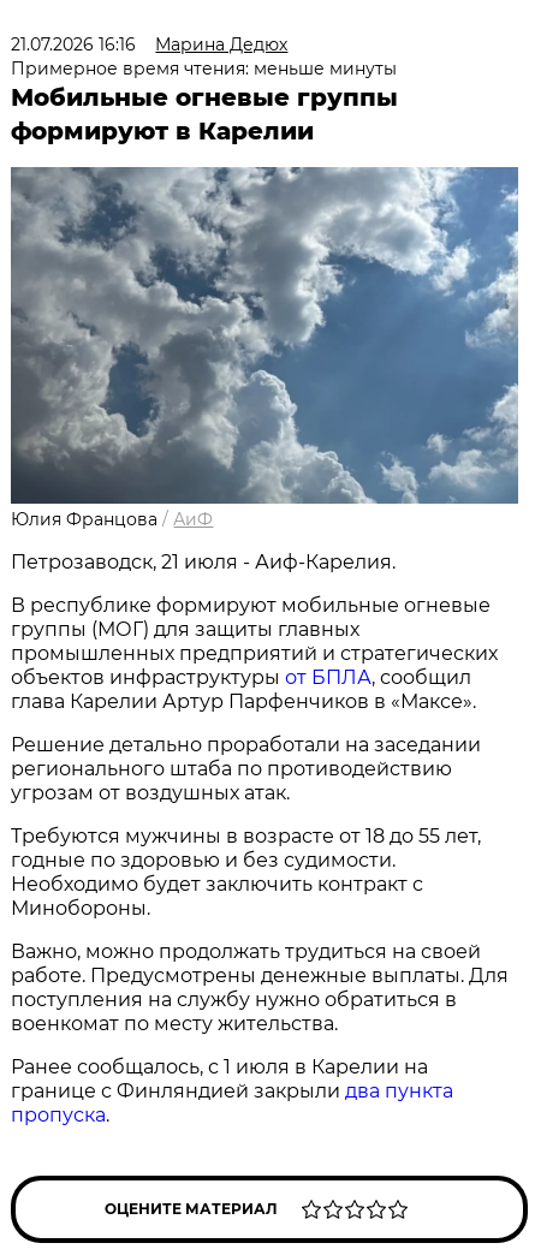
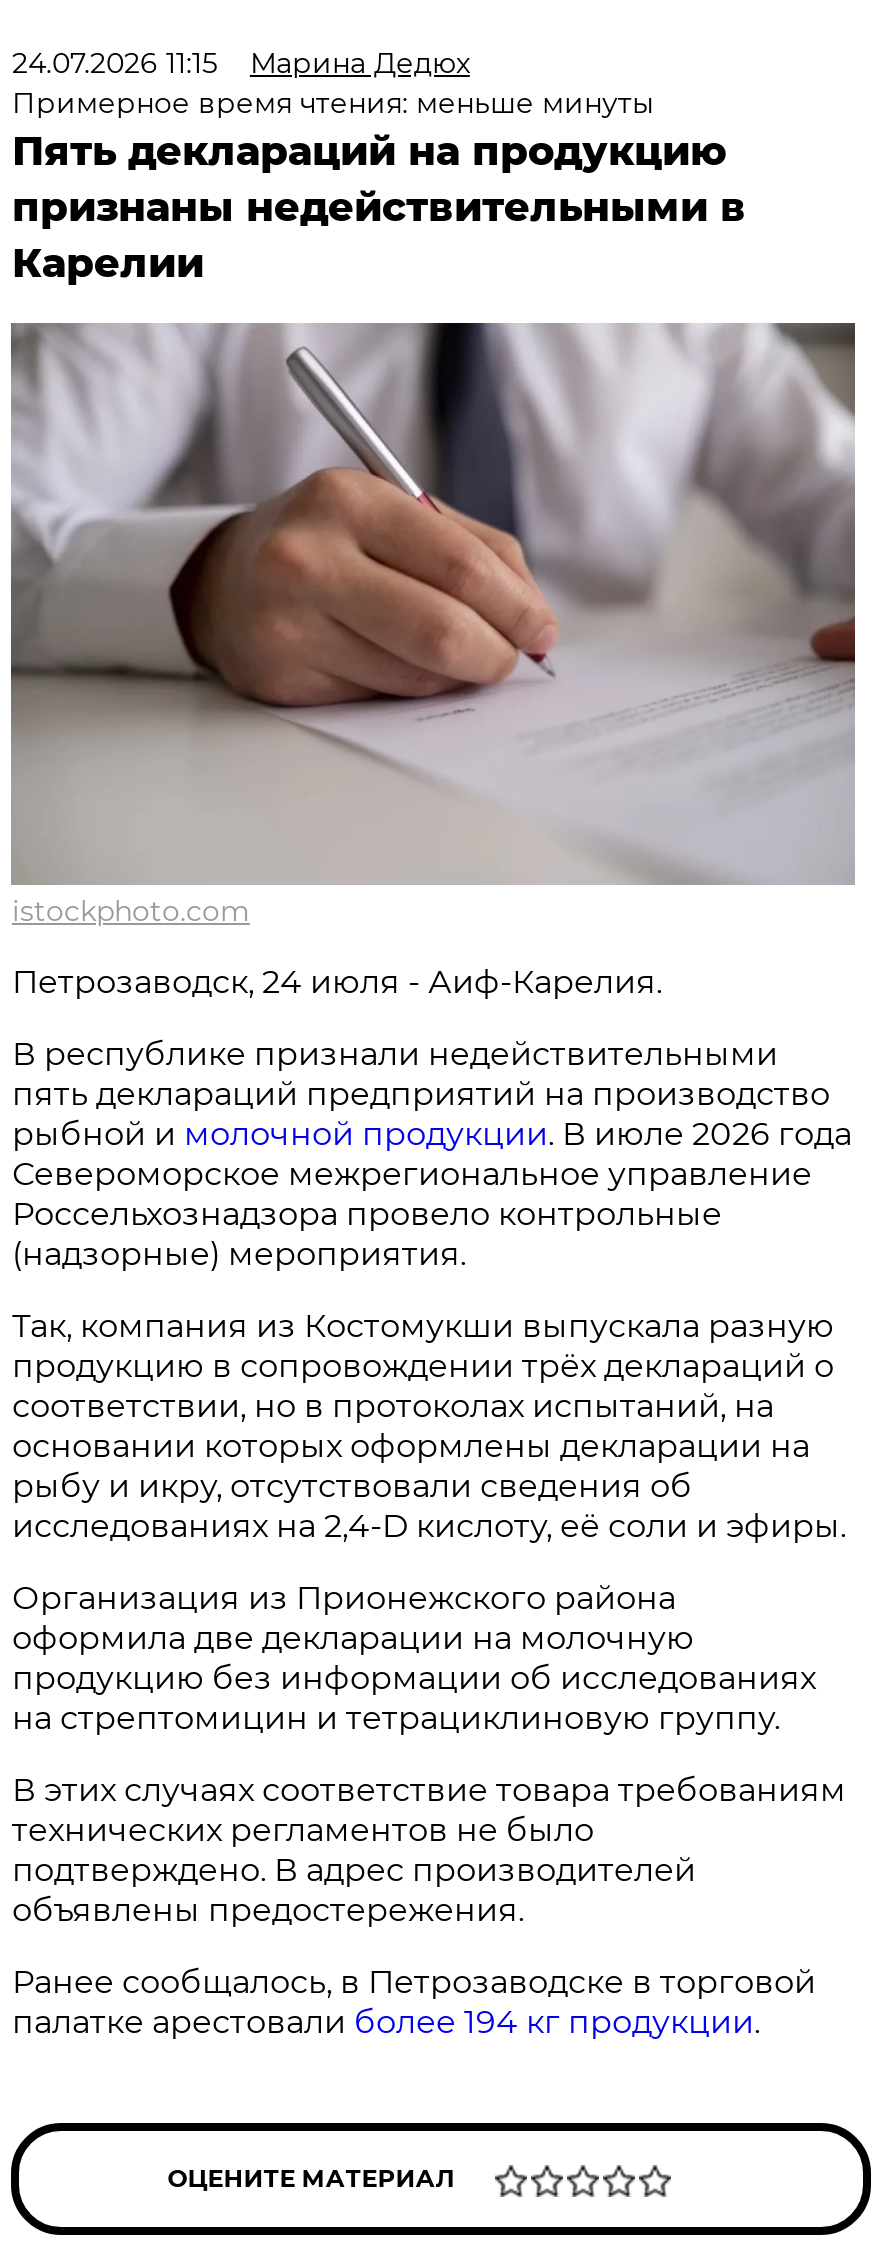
- 21.07.2026 16:16 Марина Дедюх
+ 24.07.2026 11:15 Марина Дедюх

- Мобильные огневые группы
- формируют в Карелии
+ Пять деклараций на продукцию
+ признаны недействительными в
+ Карелии

- [image]
- Юлия Францова / АиФ
+ [image]
+ istockphoto.com

- Петрозаводск, 21 июля - Аиф-Карелия.
+ Петрозаводск, 24 июля - Аиф-Карелия.

- В республике формируют мобильные огневые
- группы (МОГ) для защиты главных
- промышленных предприятий и стратегических
- объектов инфраструктуры от БПЛА, сообщил
- глава Карелии Артур Парфенчиков в «Максе».
+ В республике признали недействительными
+ пять деклараций предприятий на производство
+ рыбной и молочной продукции. В июле 2026 года
+ Североморское межрегиональное управление
+ Россельхознадзора провело контрольные
+ (надзорные) мероприятия.

- Решение детально проработали на заседании
- регионального штаба по противодействию
- угрозам от воздушных атак.
+ Так, компания из Костомукши выпускала разную
+ продукцию в сопровождении трёх деклараций о
+ соответствии, но в протоколах испытаний, на
+ основании которых оформлены декларации на
+ рыбу и икру, отсутствовали сведения об
+ исследованиях на 2,4-D кислоту, её соли и эфиры.

- Требуются мужчины в возрасте от 18 до 55 лет,
- годные по здоровью и без судимости.
- Необходимо будет заключить контракт с
- Минобороны.
+ Организация из Прионежского района
+ оформила две декларации на молочную
+ продукцию без информации об исследованиях
+ на стрептомицин и тетрациклиновую группу.

- Важно, можно продолжать трудиться на своей
- работе. Предусмотрены денежные выплаты. Для
- поступления на службу нужно обратиться в
- военкомат по месту жительства.
+ В этих случаях соответствие товара требованиям
+ технических регламентов не было
+ подтверждено. В адрес производителей
+ объявлены предостережения.

- Ранее сообщалось, с 1 июля в Карелии на
- границе с Финляндией закрыли два пункта
- пропуска.
+ Ранее сообщалось, в Петрозаводске в торговой
+ палатке арестовали более 194 кг продукции.
